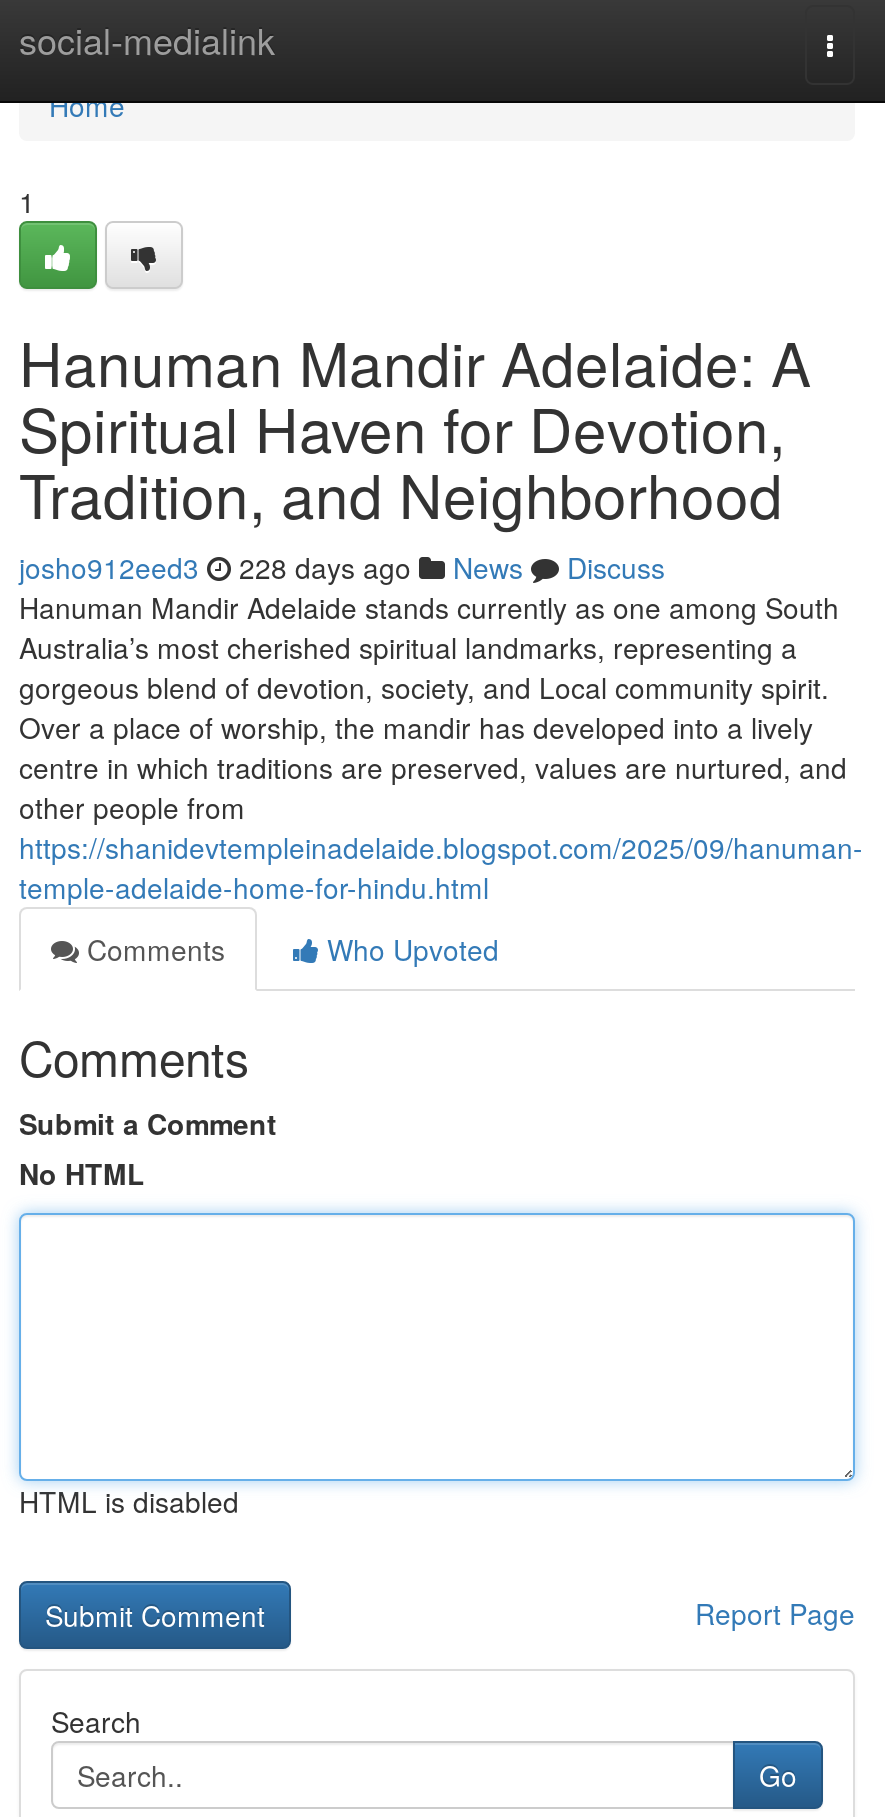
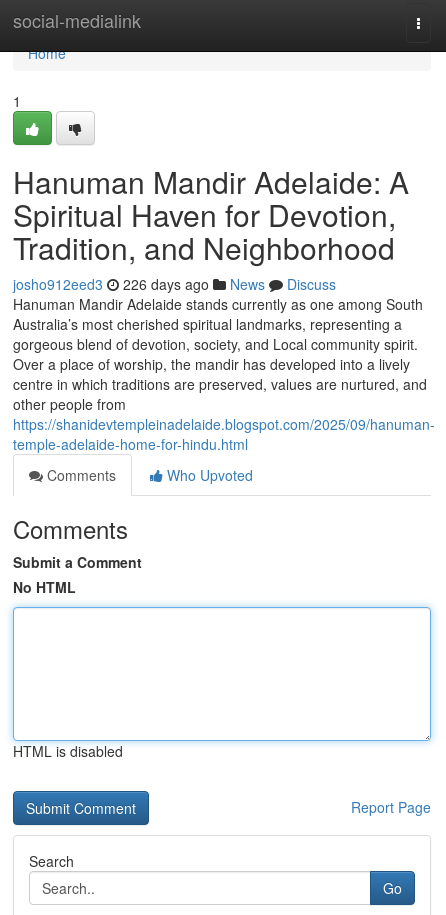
- josho912eed3 228 days ago News Discuss
+ josho912eed3 226 days ago News Discuss
